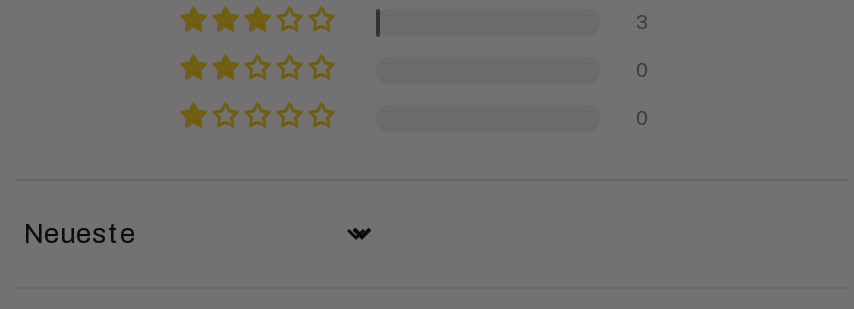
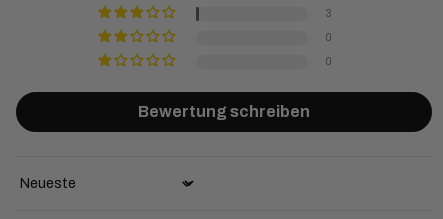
+ Bewertung schreiben
